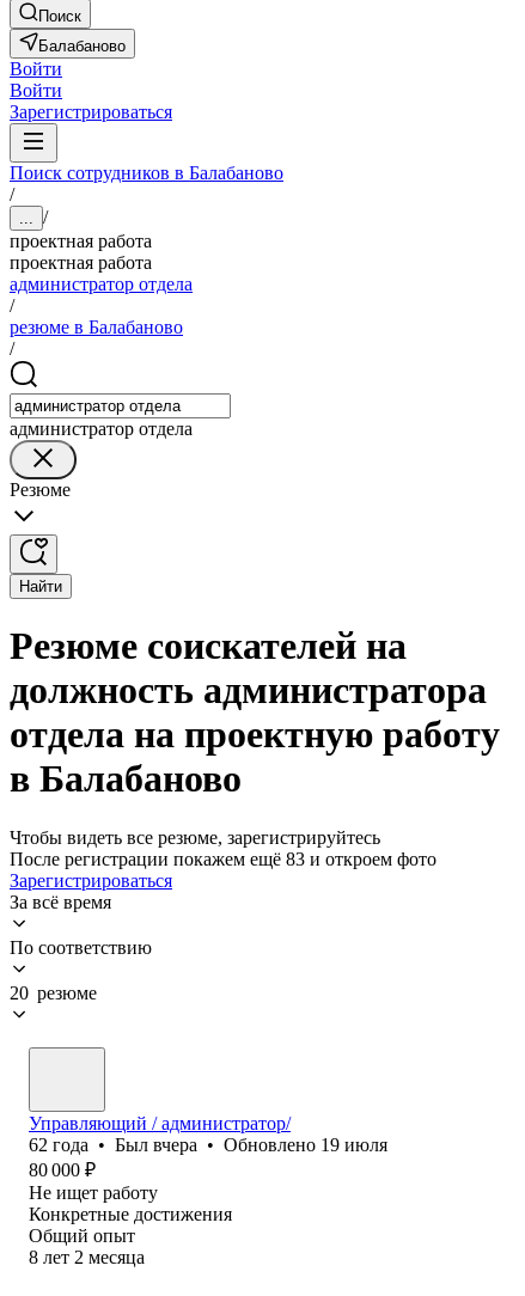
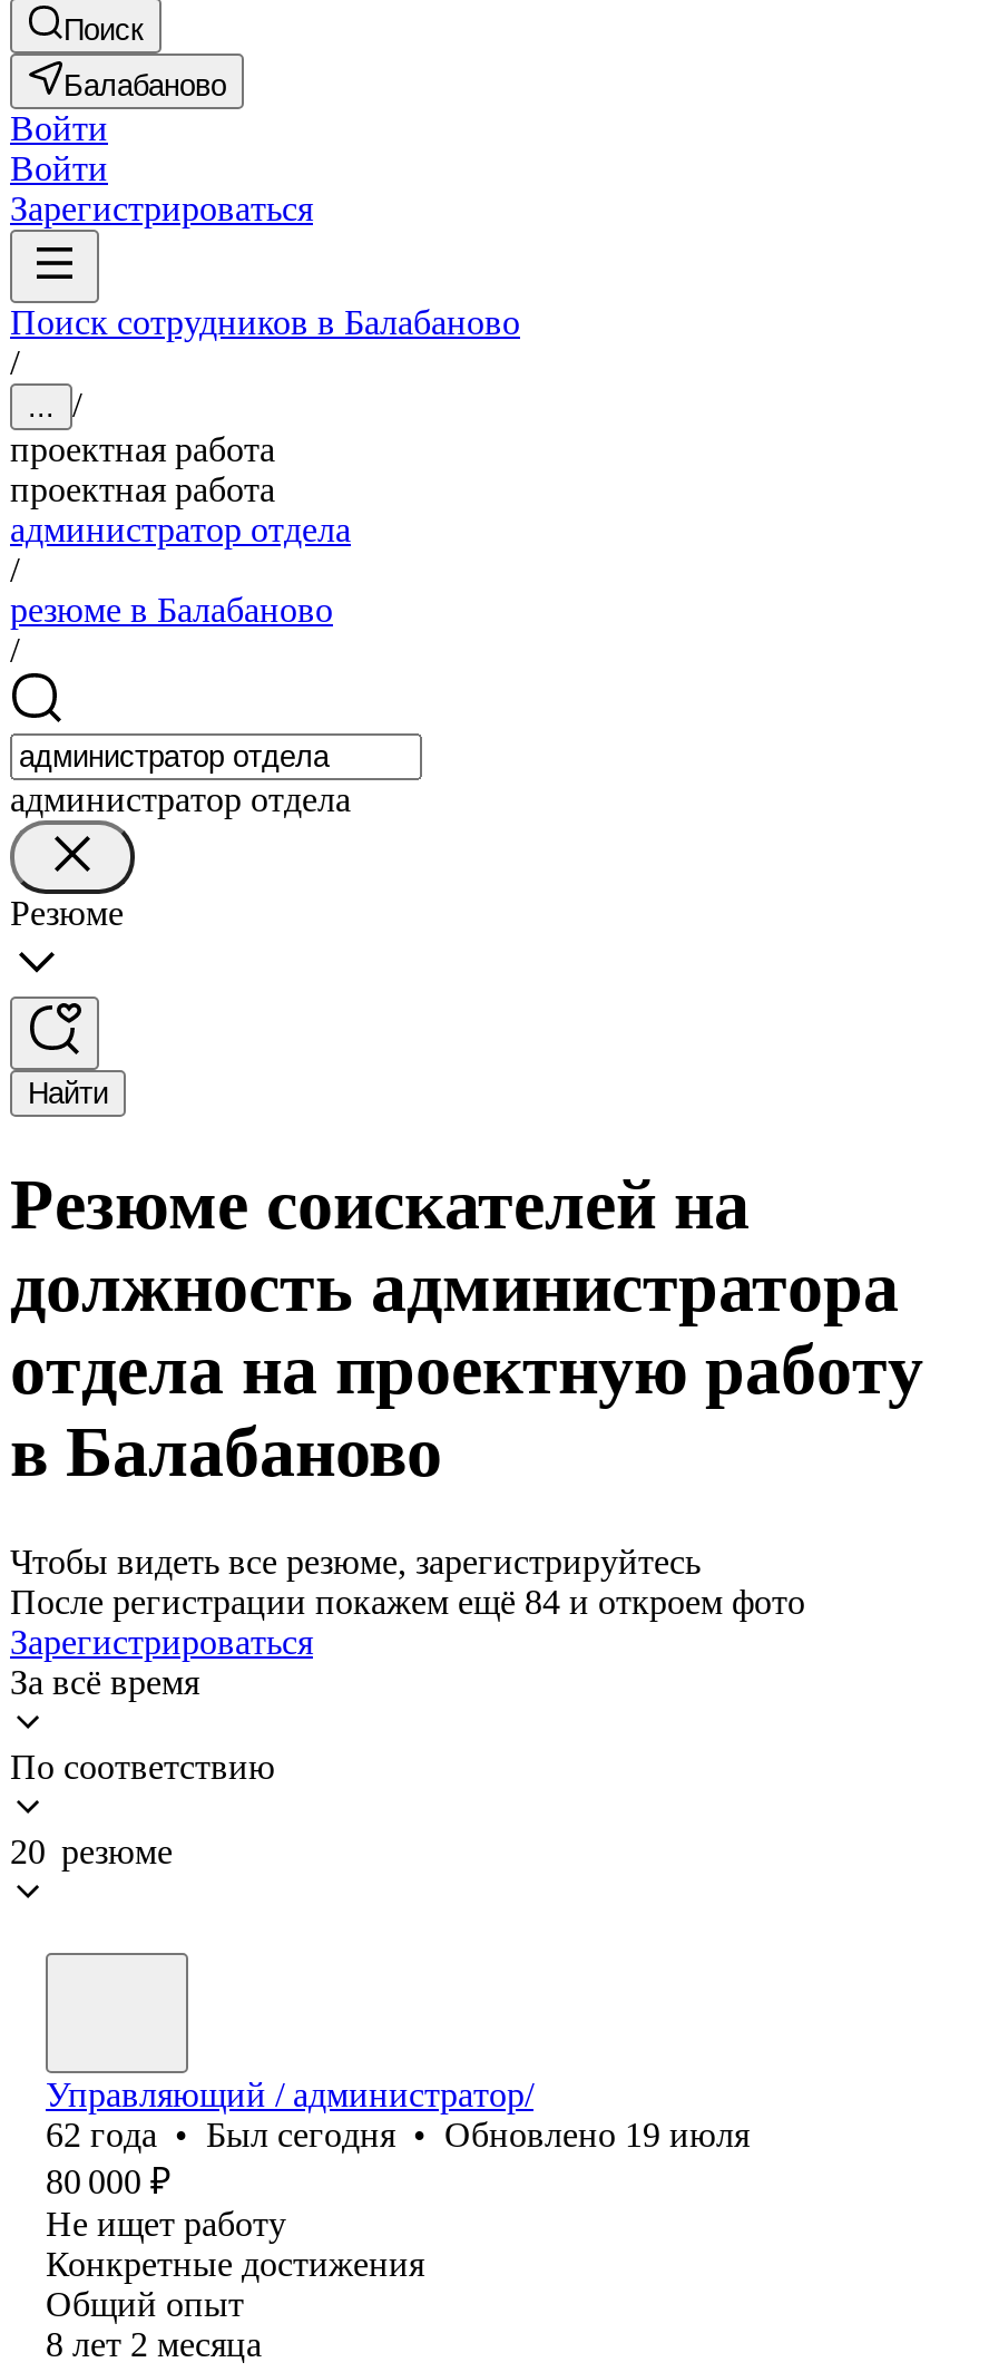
- После регистрации покажем ещё 83 и откроем фото
+ После регистрации покажем ещё 84 и откроем фото

- 62 года • Был вчера • Обновлено 19 июля
+ 62 года • Был сегодня • Обновлено 19 июля
